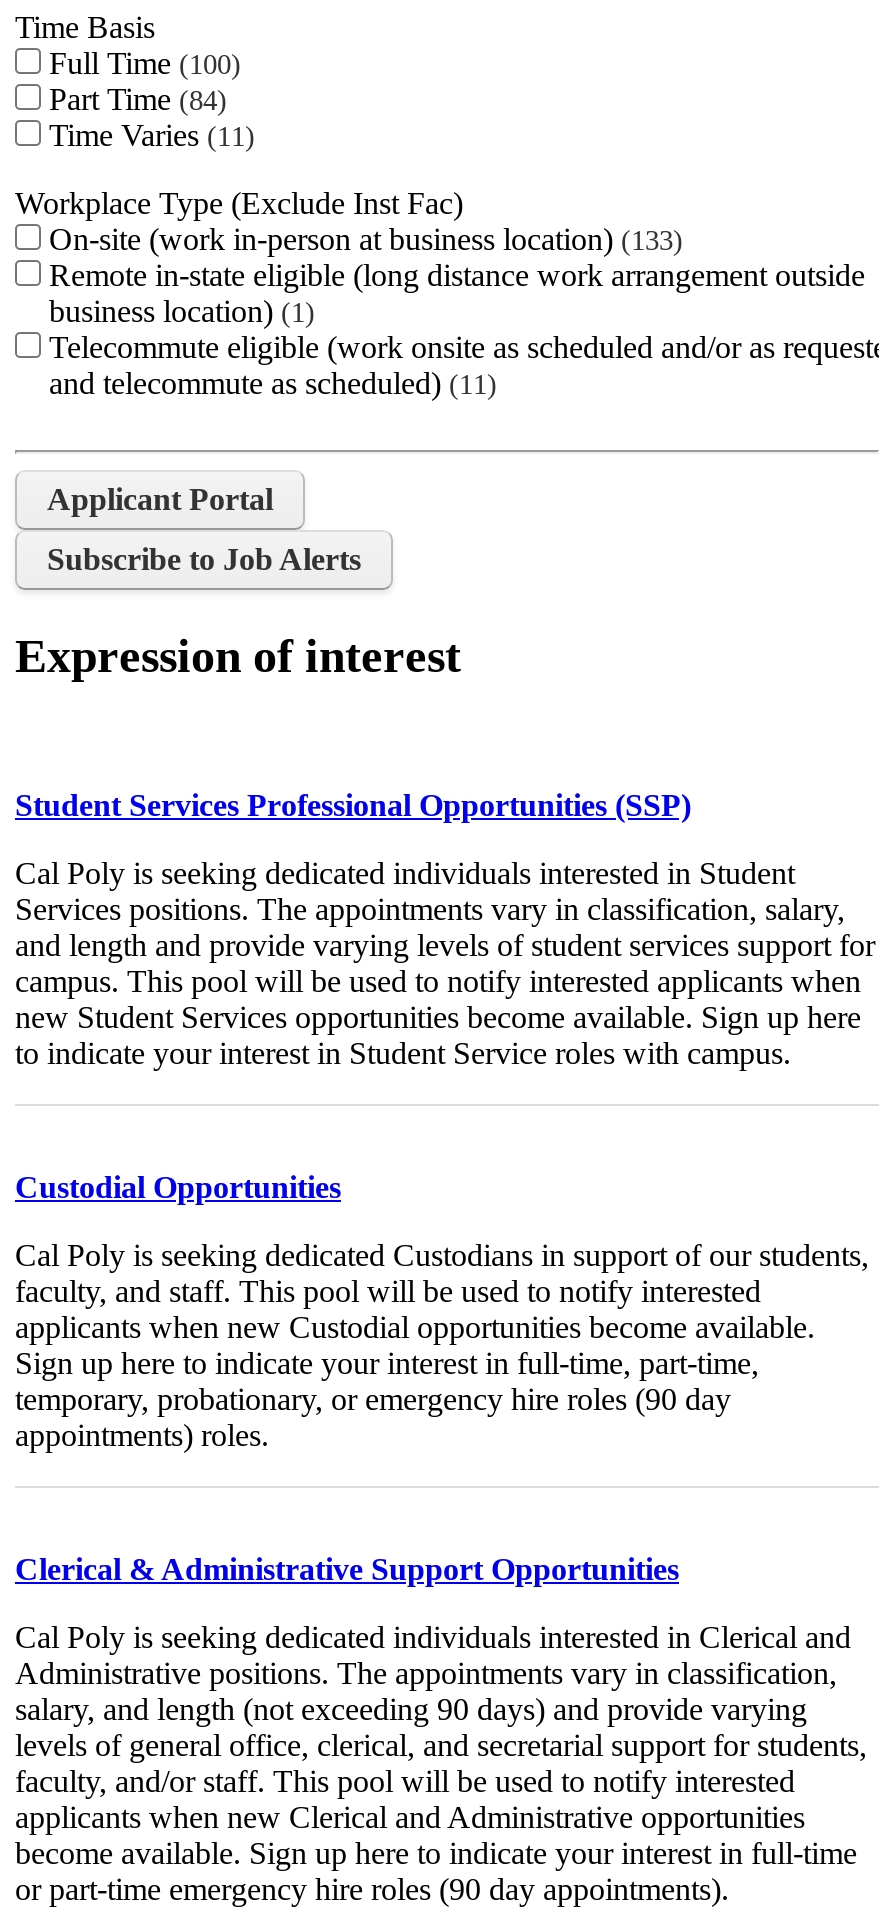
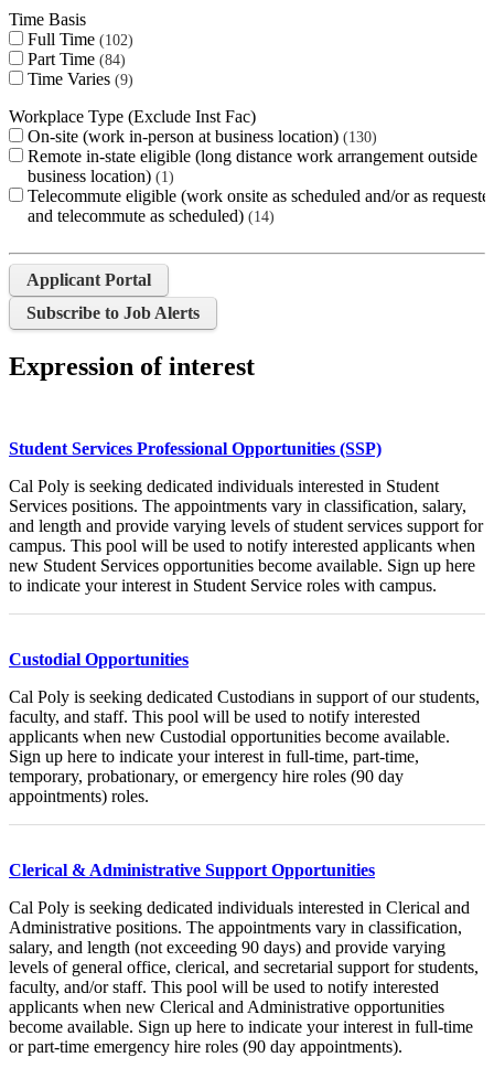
- Full Time 100
+ Full Time 102

- Time Varies 11
+ Time Varies 9

- On-site (work in-person at business location) 133
+ On-site (work in-person at business location) 130

- and telecommute as scheduled) 11
+ and telecommute as scheduled) 14
